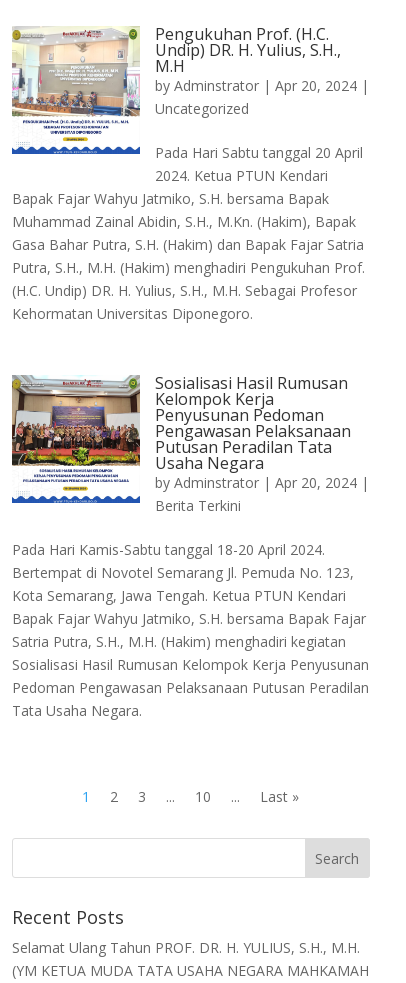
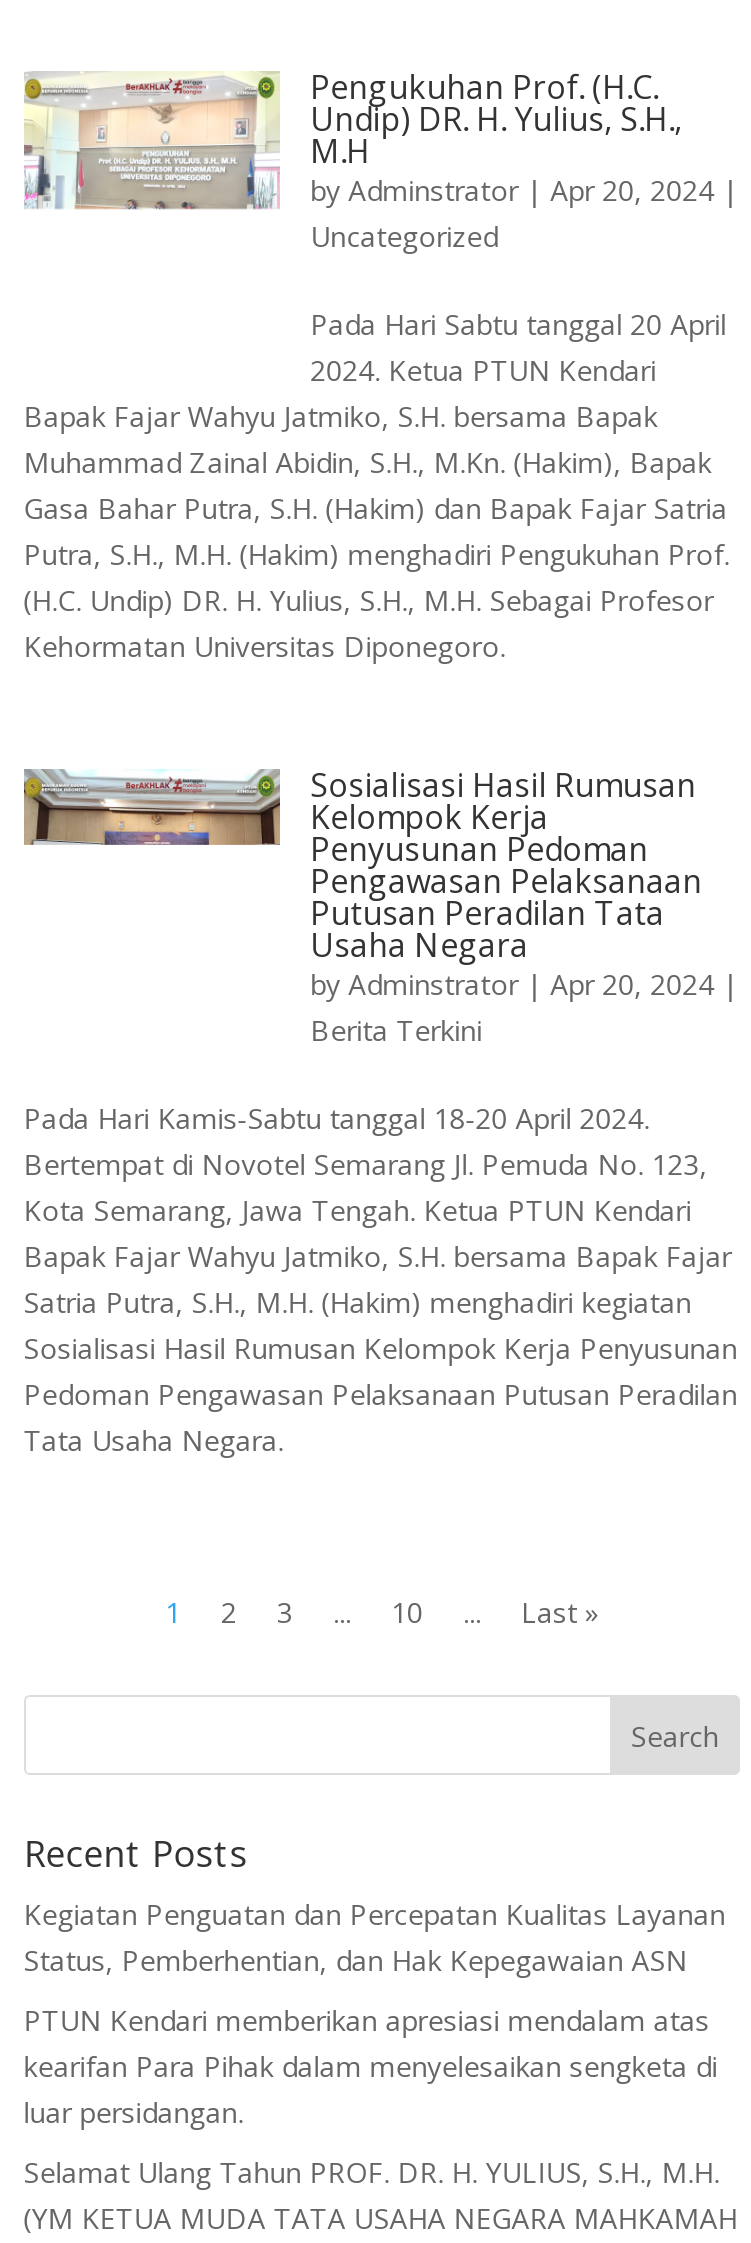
- [image]

- [image]

+ Kegiatan Penguatan dan Percepatan Kualitas Layanan
+ Status, Pemberhentian, dan Hak Kepegawaian ASN
+ PTUN Kendari memberikan apresiasi mendalam atas
+ kearifan Para Pihak dalam menyelesaikan sengketa di
+ luar persidangan.
